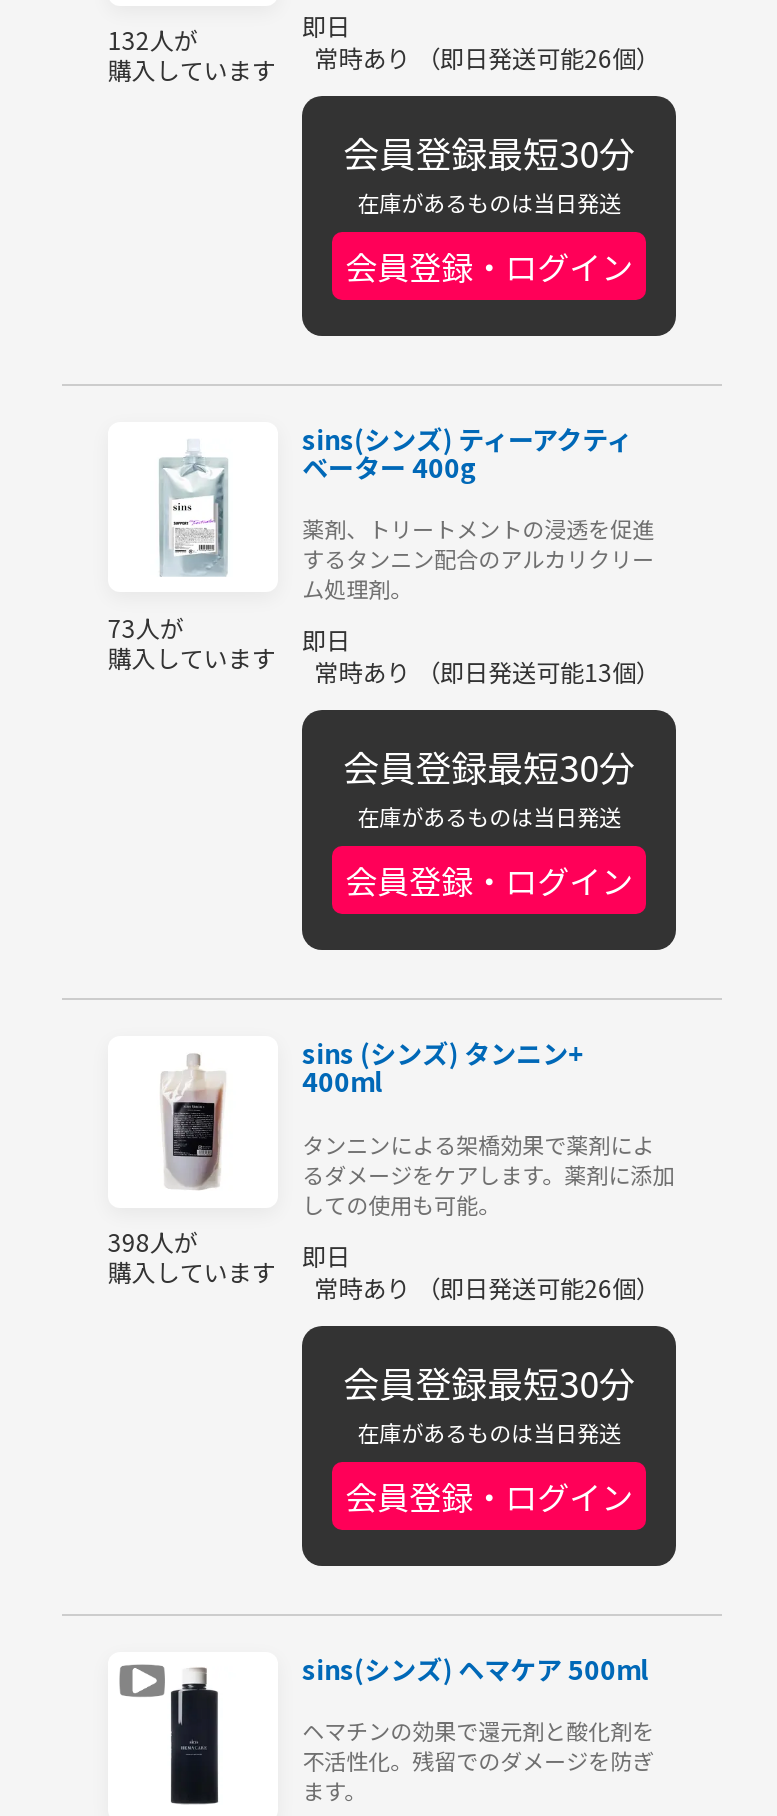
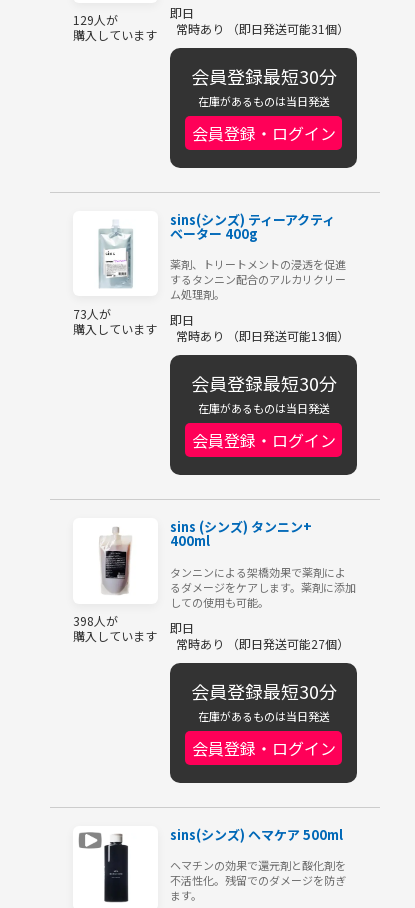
- 132人が
+ 129人が

- 常時あり （即日発送可能26個）
+ 常時あり （即日発送可能31個）

- 常時あり （即日発送可能26個）
+ 常時あり （即日発送可能27個）
